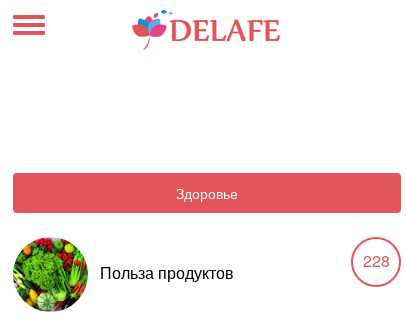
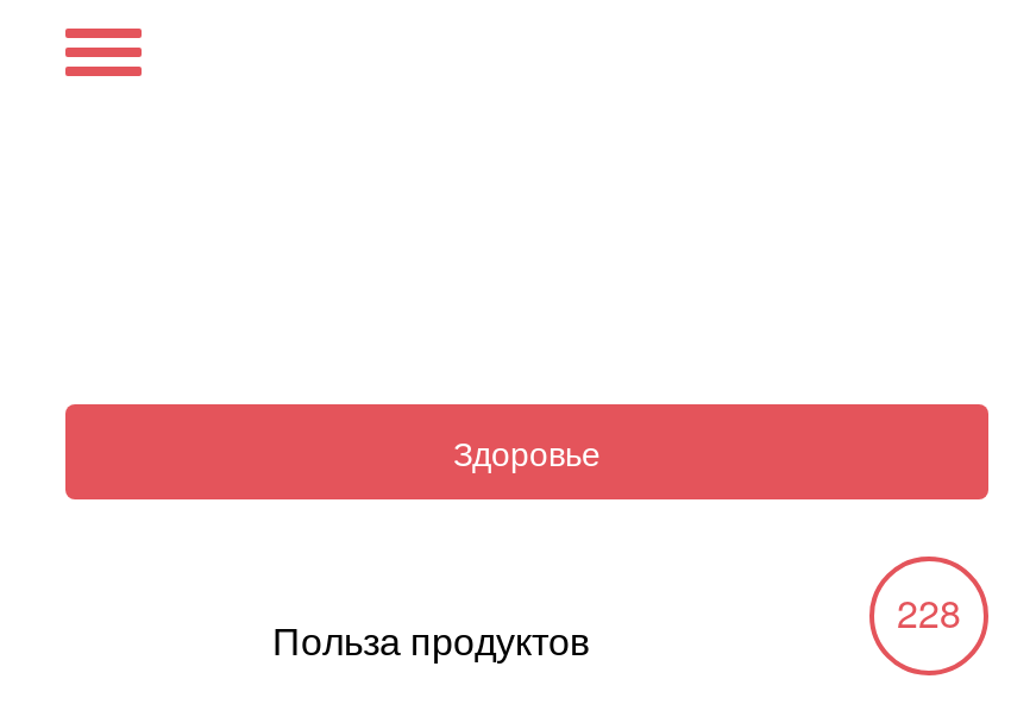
- [image]

- [image]
